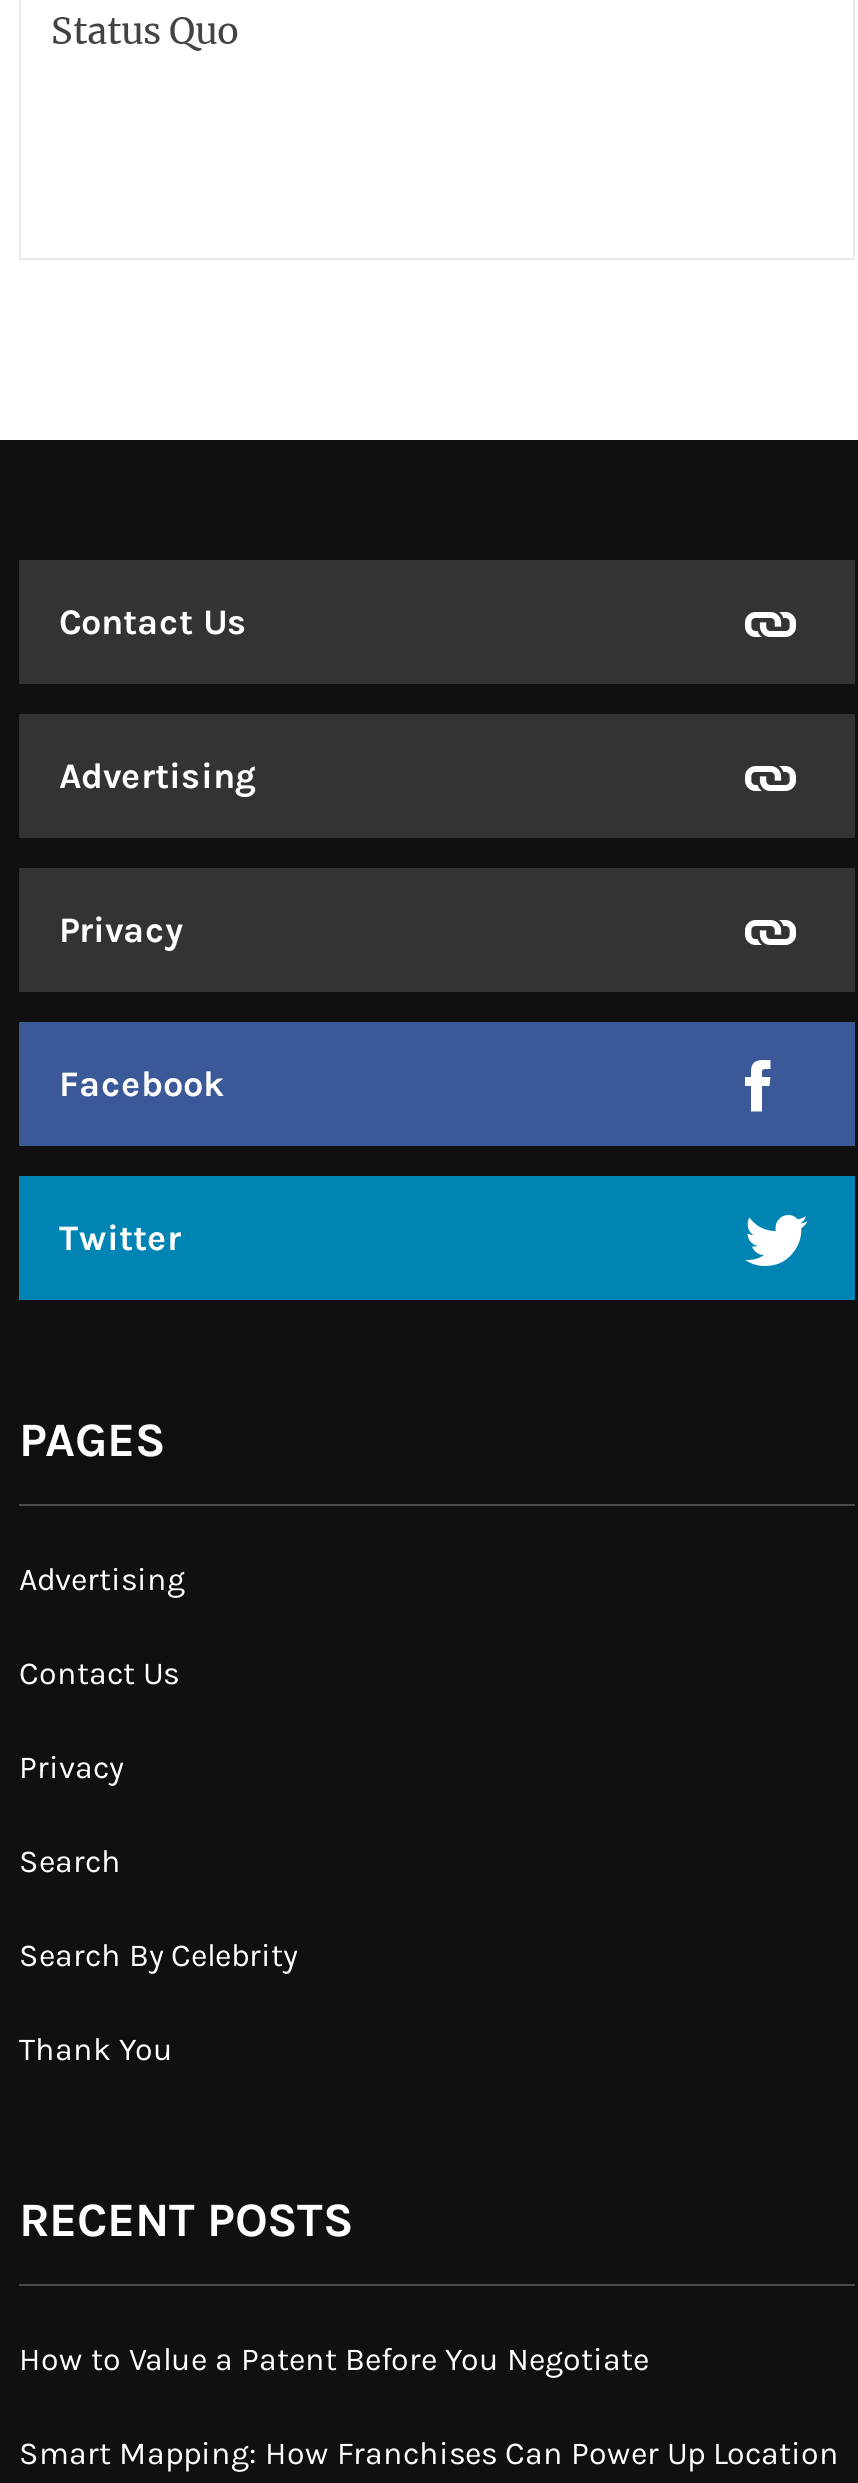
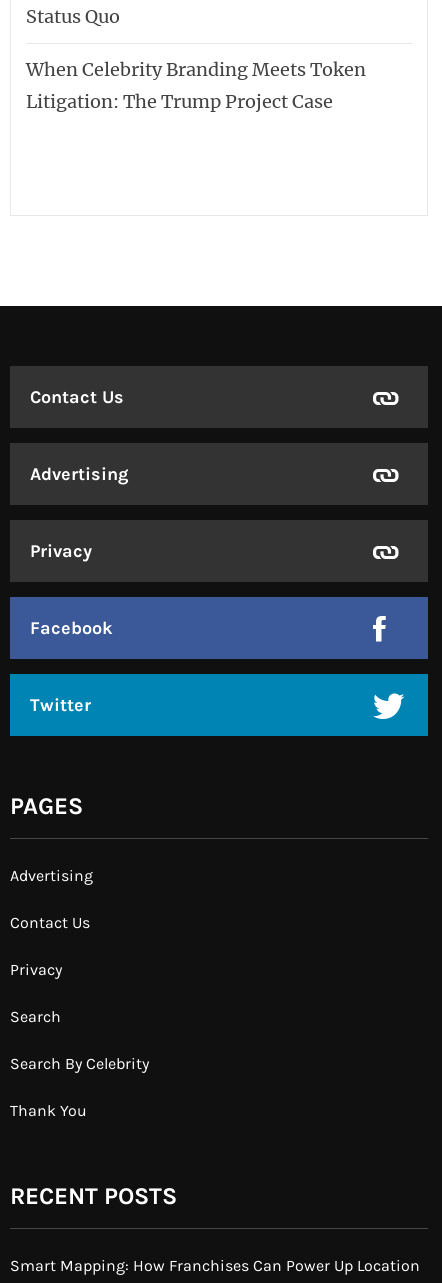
+ When Celebrity Branding Meets Token
+ Litigation: The Trump Project Case

moved down: Contact Us | Advertising | Privacy | ... | Thank You | RECENT POSTS

- How to Value a Patent Before You Negotiate
